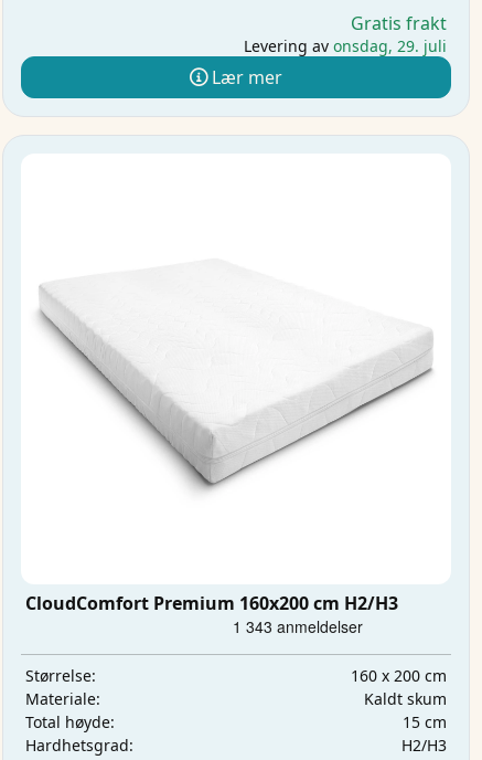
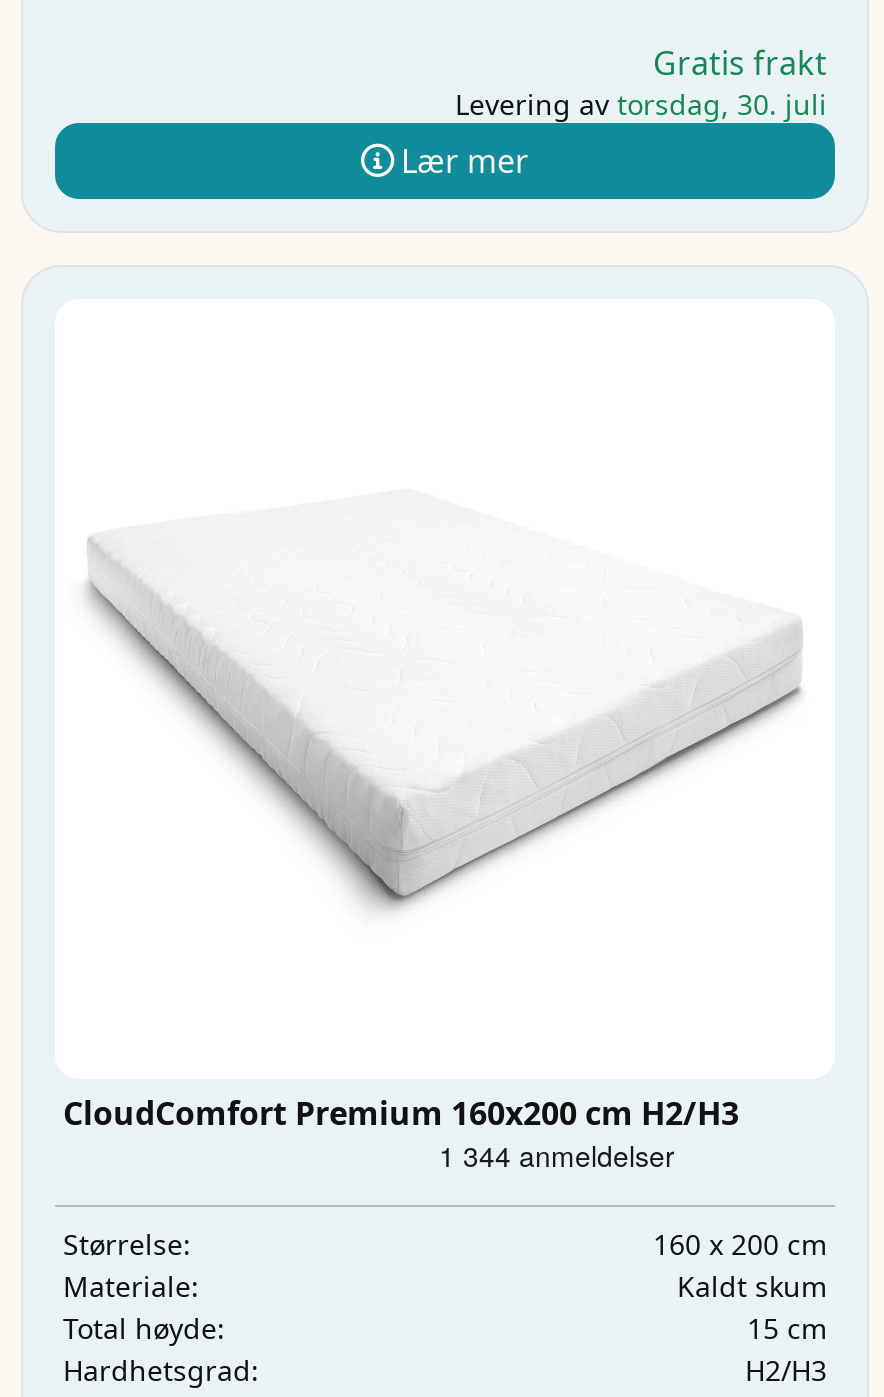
- Levering av onsdag, 29. juli
+ Levering av torsdag, 30. juli
